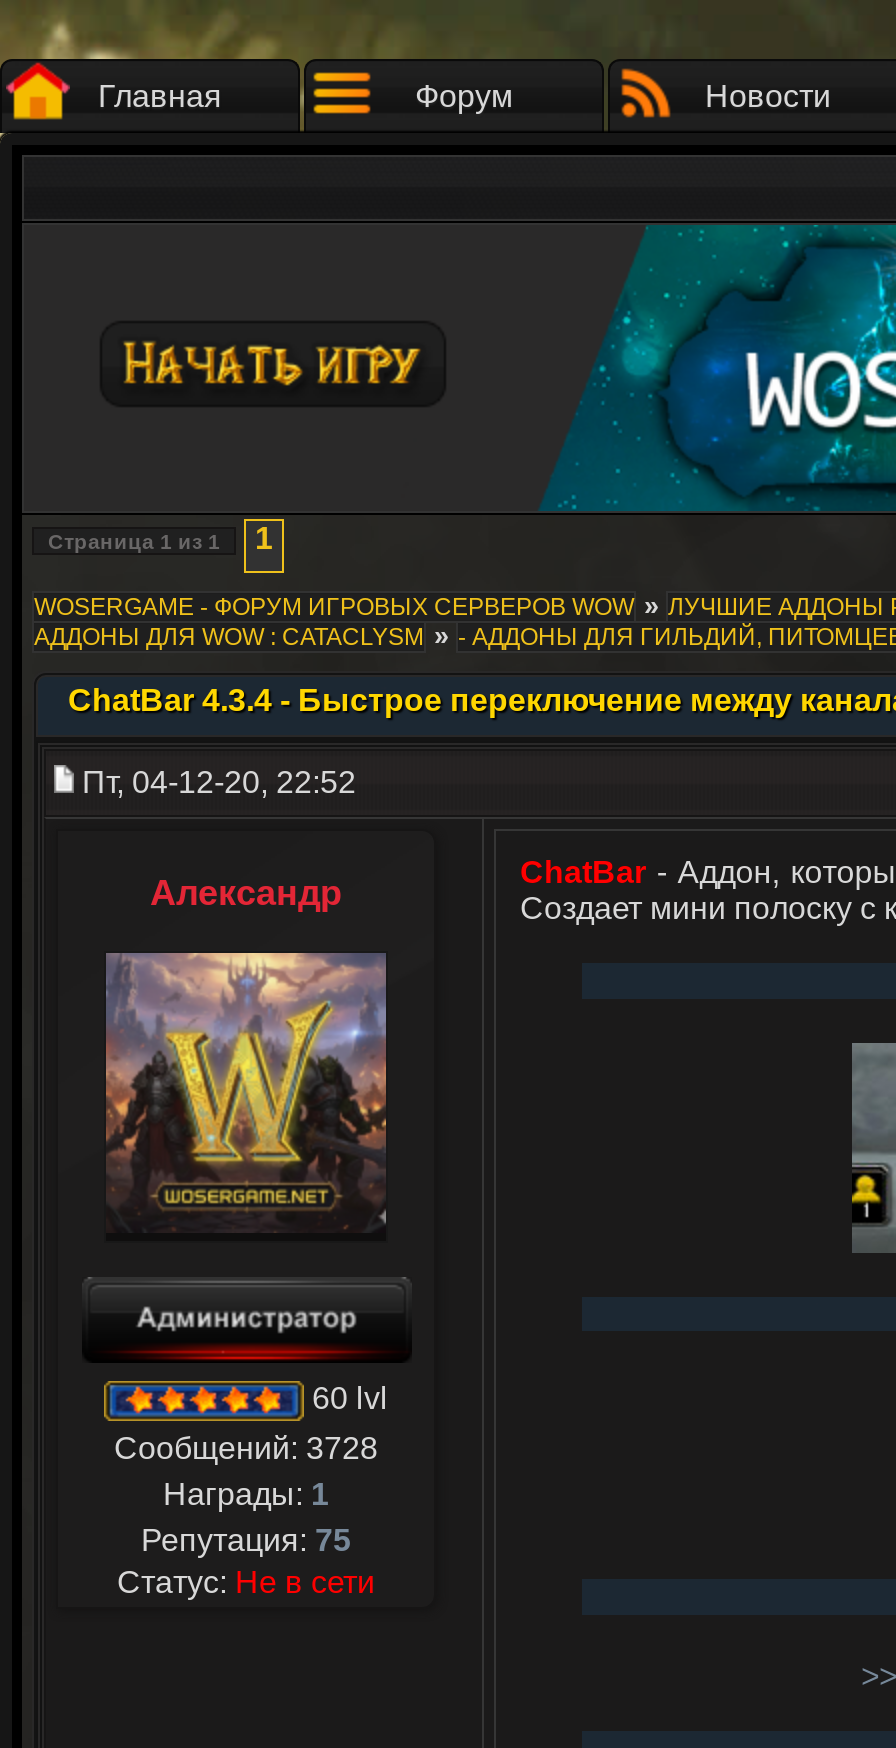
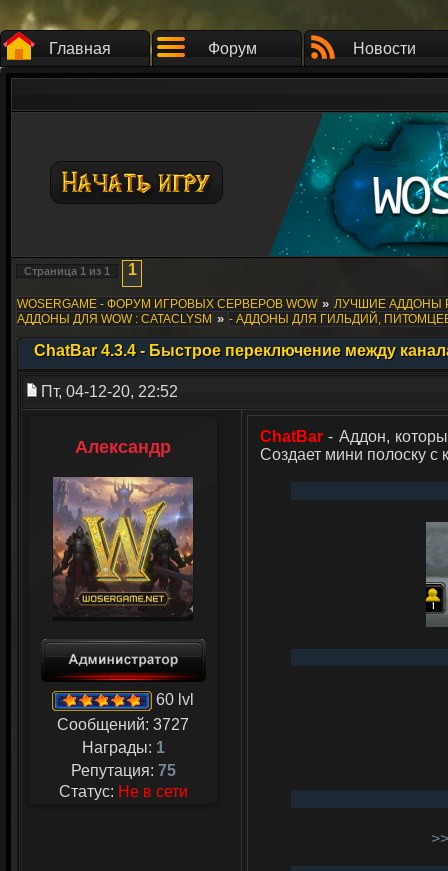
- Сообщений: 3728
+ Сообщений: 3727
